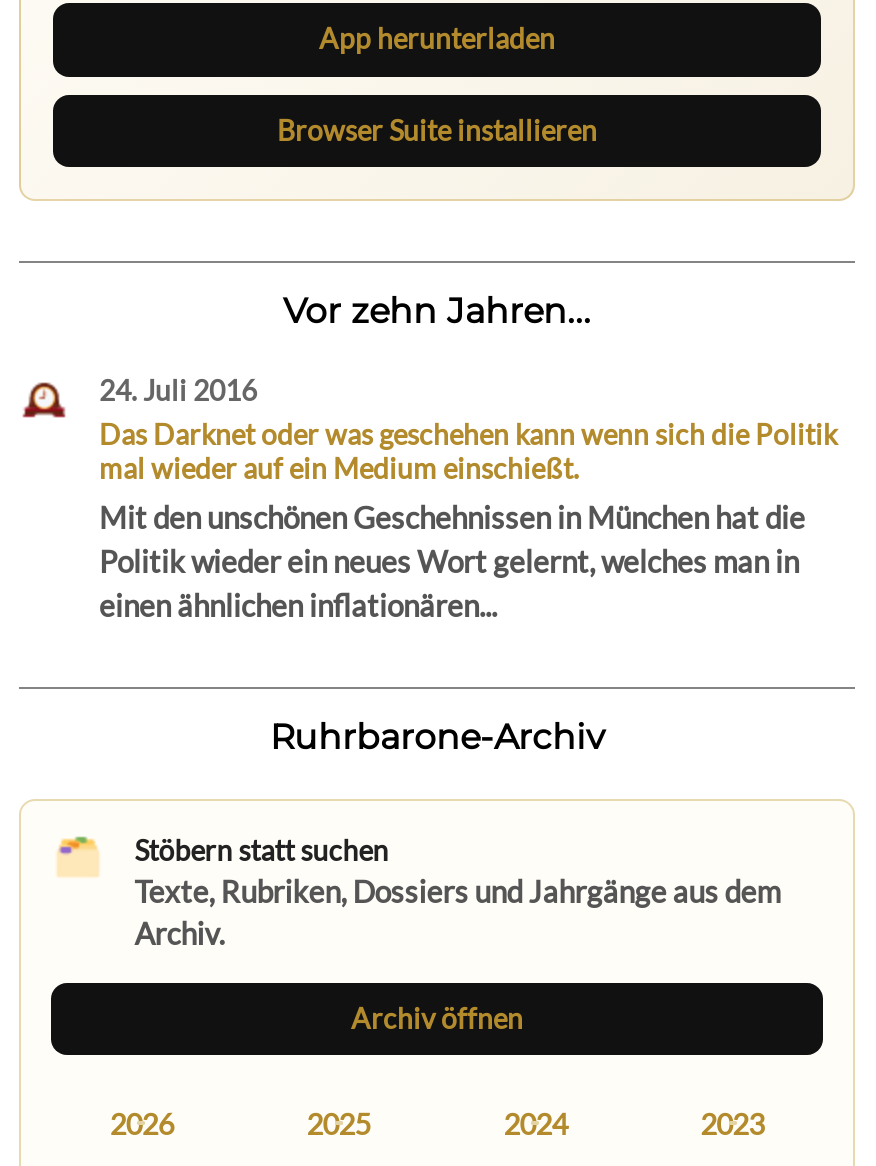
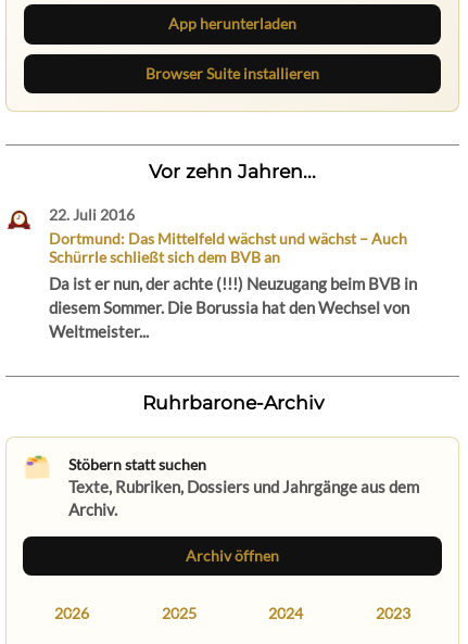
- 24. Juli 2016
- Das Darknet oder was geschehen kann wenn sich die Politik
- mal wieder auf ein Medium einschießt.
- Mit den unschönen Geschehnissen in München hat die
- Politik wieder ein neues Wort gelernt, welches man in
- einen ähnlichen inflationären...
+ 22. Juli 2016
+ Dortmund: Das Mittelfeld wächst und wächst – Auch
+ Schürrle schließt sich dem BVB an
+ Da ist er nun, der achte (!!!) Neuzugang beim BVB in
+ diesem Sommer. Die Borussia hat den Wechsel von
+ Weltmeister...
